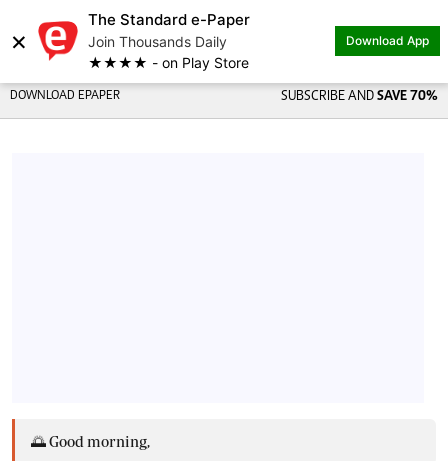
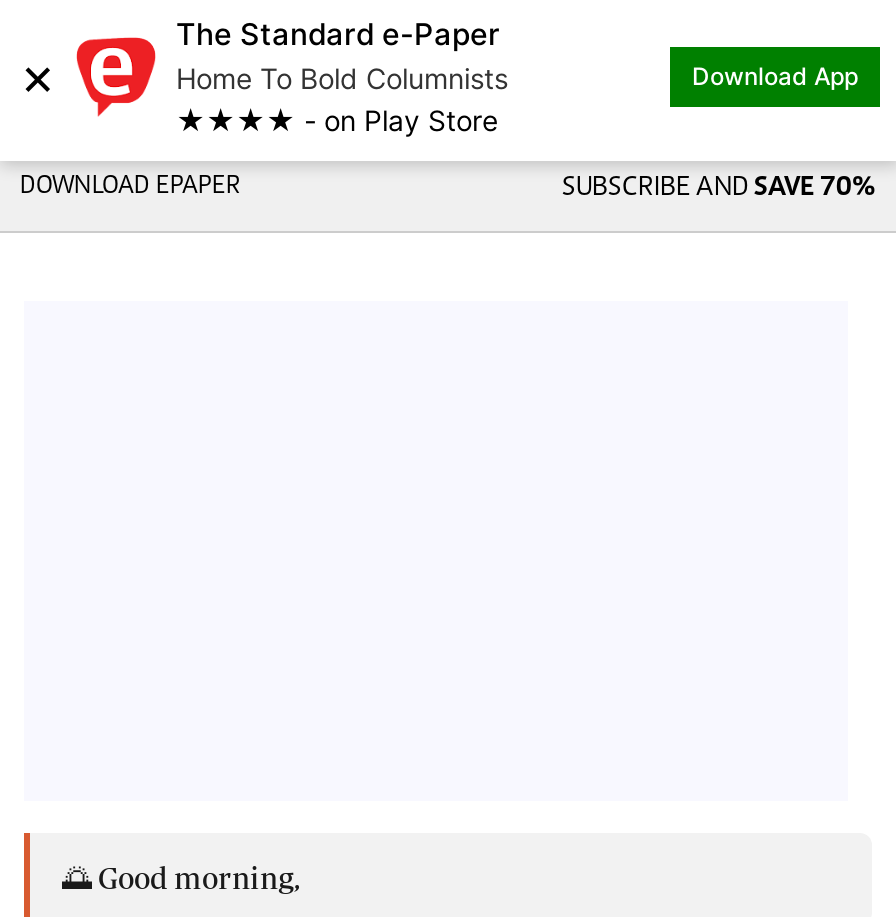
- Join Thousands Daily
+ Home To Bold Columnists
